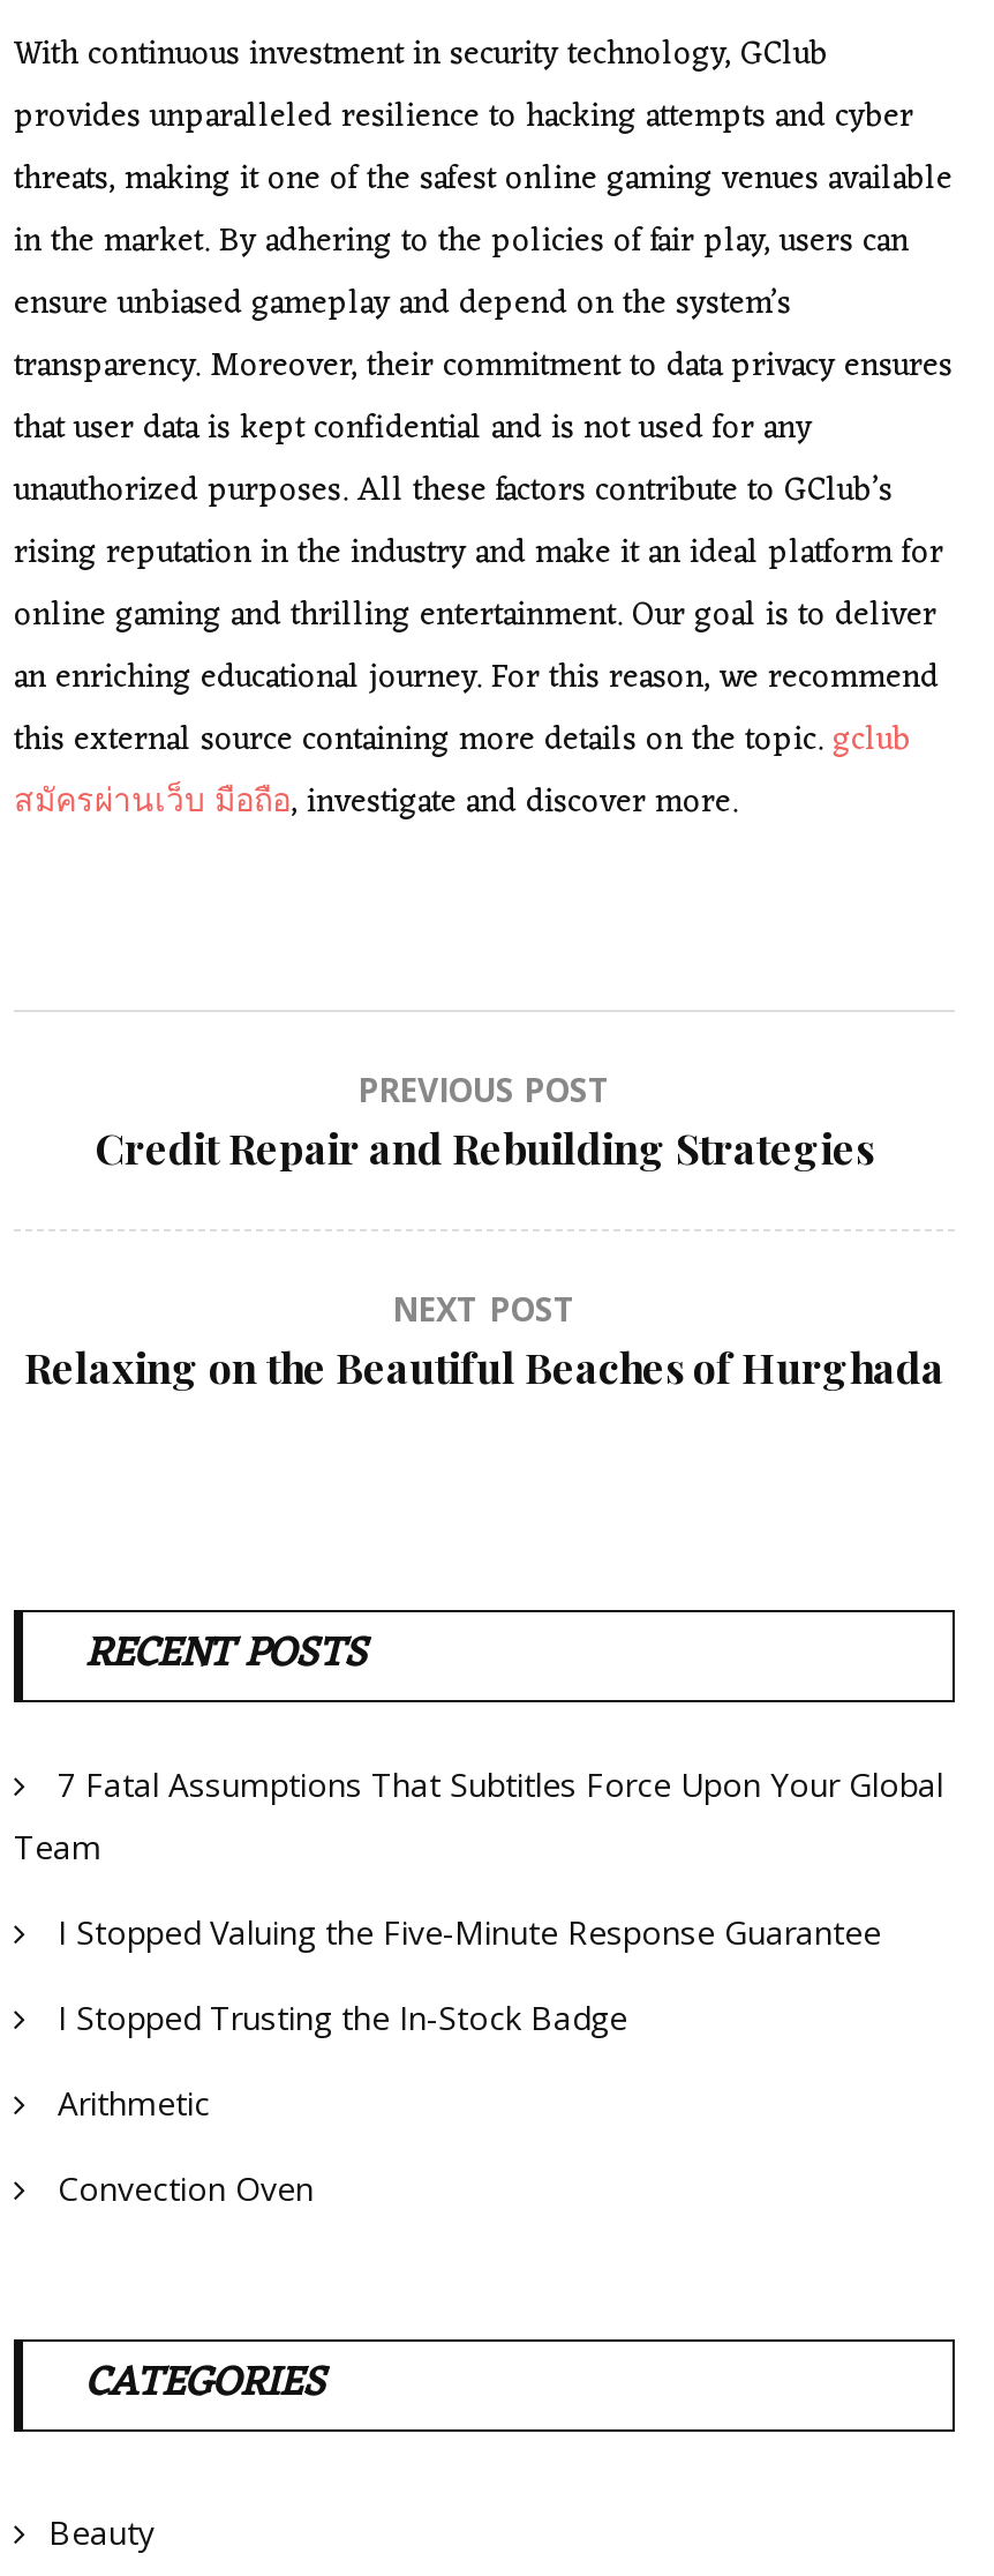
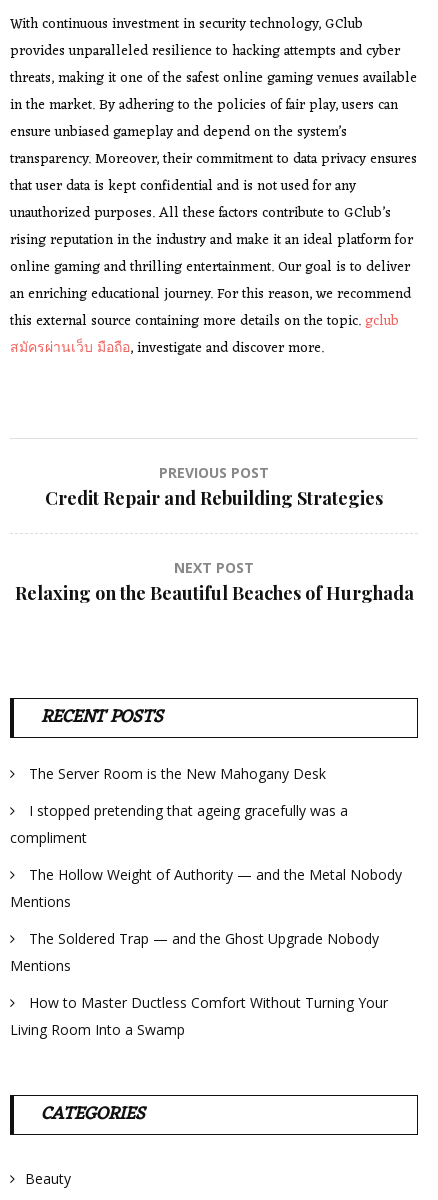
- 7 Fatal Assumptions That Subtitles Force Upon Your Global
- Team
+ The Server Room is the New Mahogany Desk

- I Stopped Valuing the Five-Minute Response Guarantee
+ I stopped pretending that ageing gracefully was a
+ compliment

- I Stopped Trusting the In-Stock Badge
+ The Hollow Weight of Authority — and the Metal Nobody
+ Mentions

- Arithmetic
+ The Soldered Trap — and the Ghost Upgrade Nobody
+ Mentions

- Convection Oven
+ How to Master Ductless Comfort Without Turning Your
+ Living Room Into a Swamp
